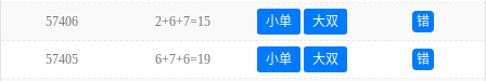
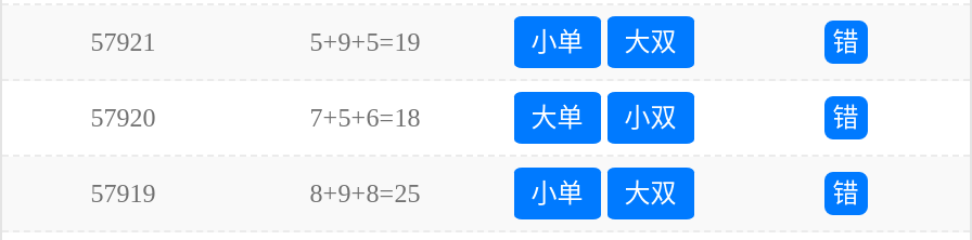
- 57406
+ 57921

- 2+6+7=15
+ 5+9+5=19

- 57405
- 6+7+6=19
+ 57920
+ 7+5+6=18
+ 大单
+ 小双
+ 错
+ 57919
+ 8+9+8=25
